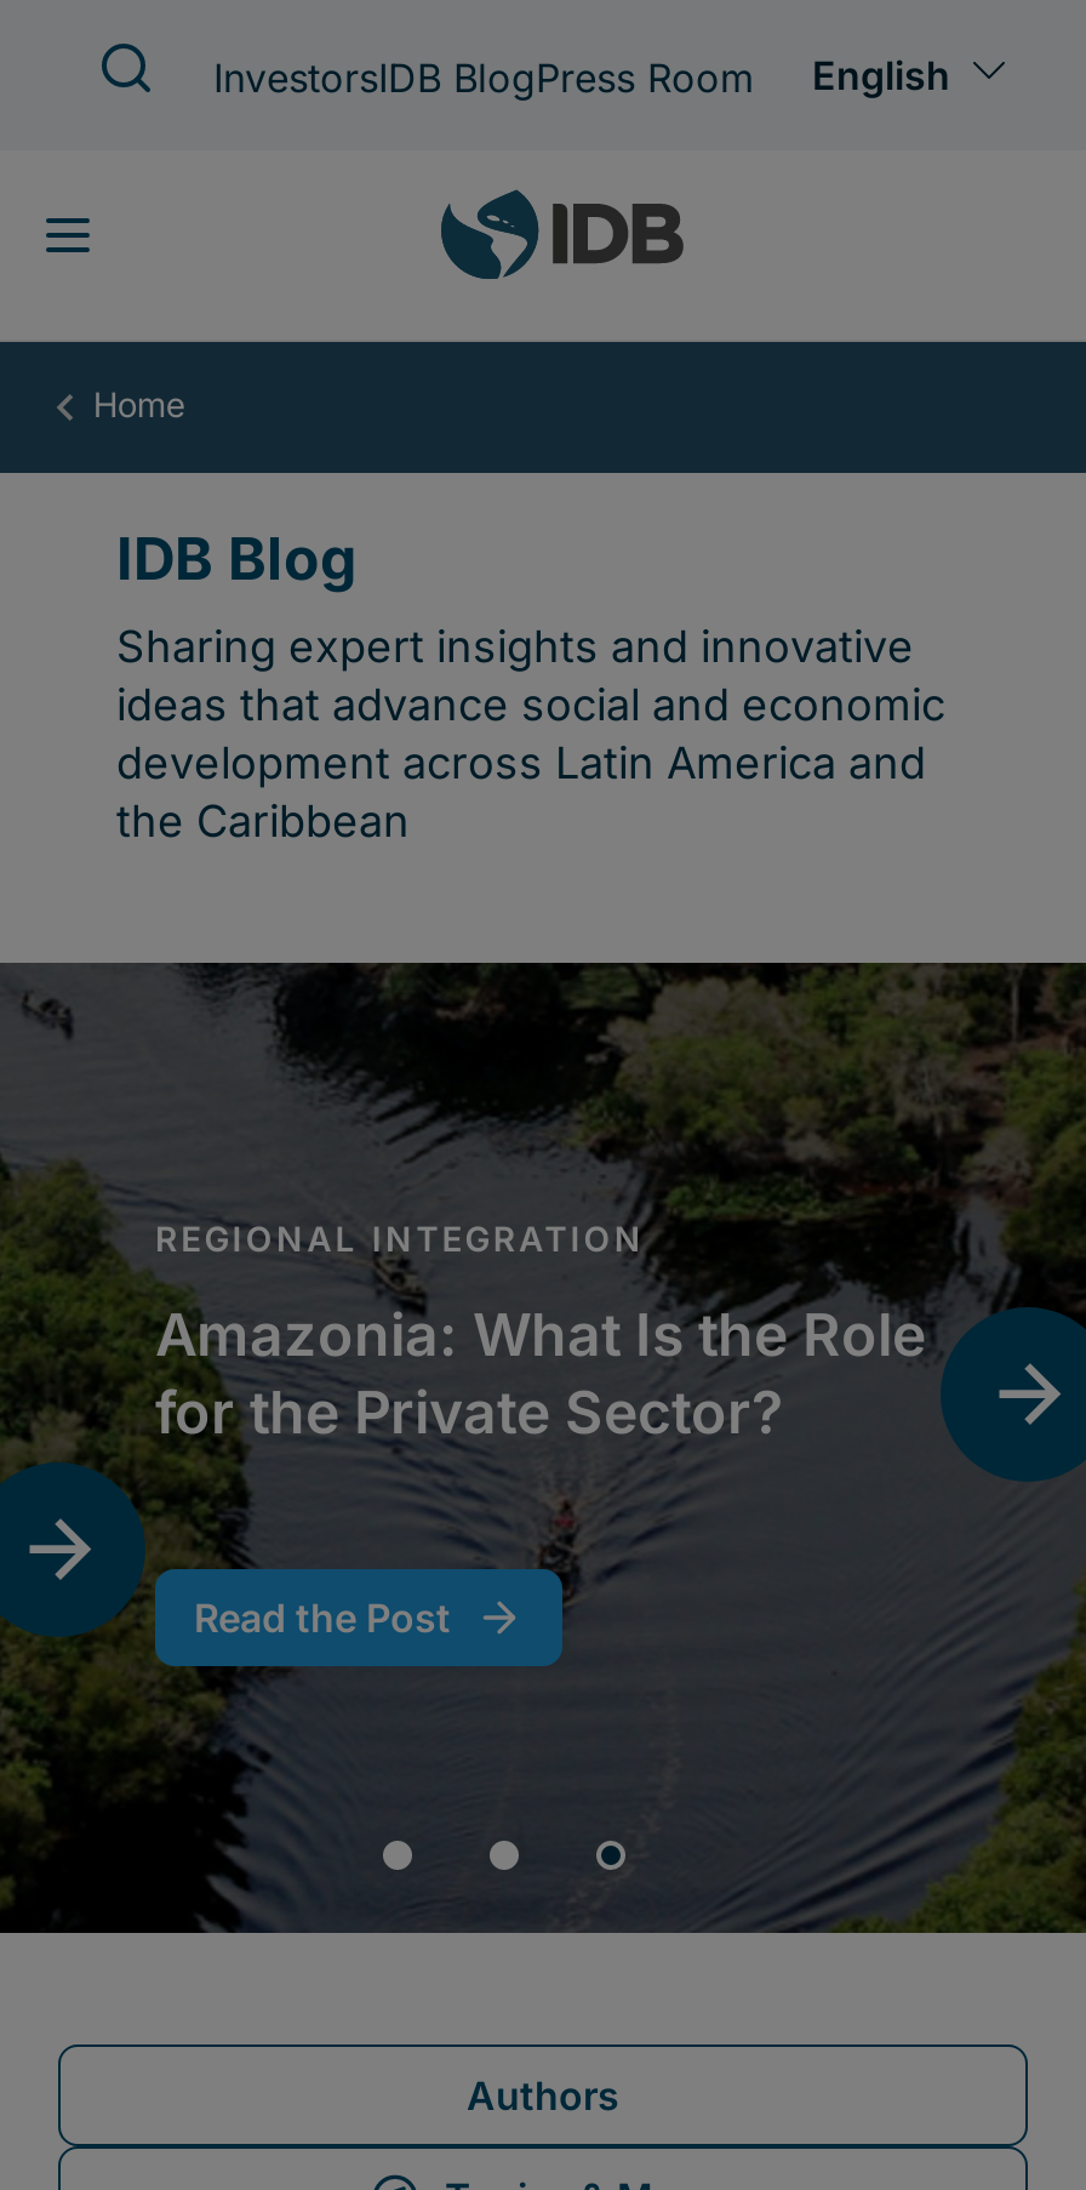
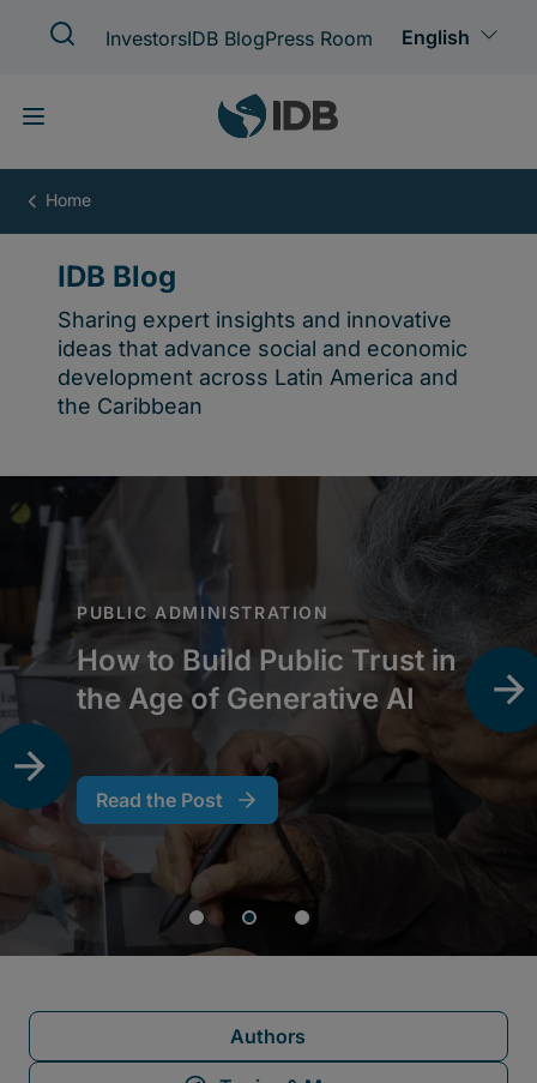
- [image]
+ [image]
